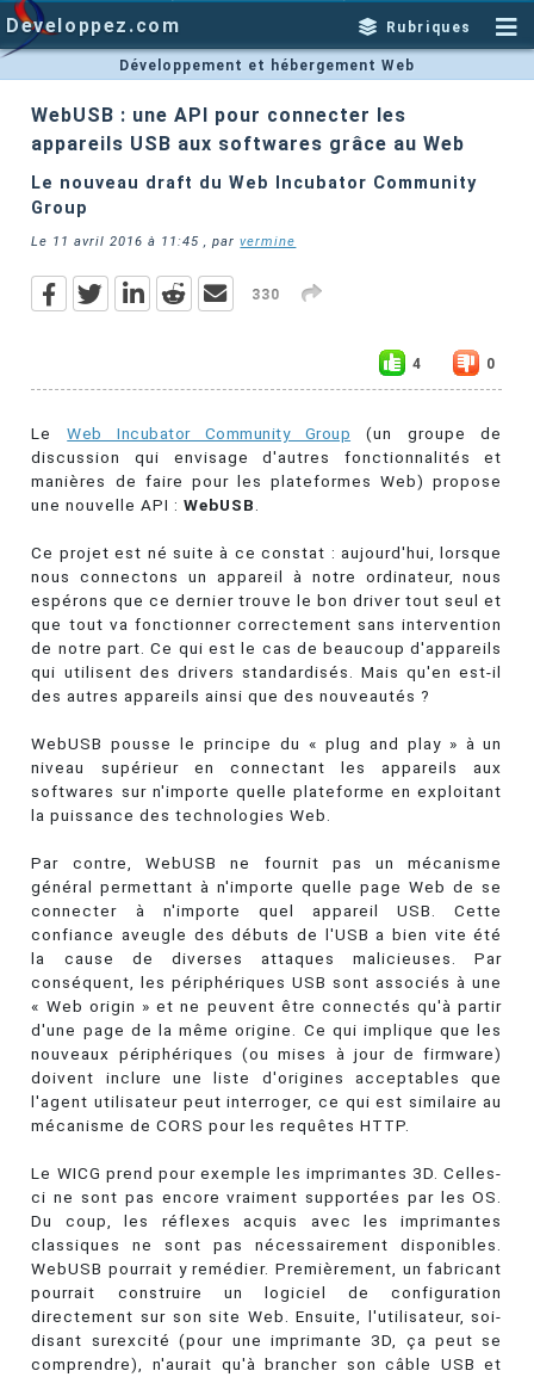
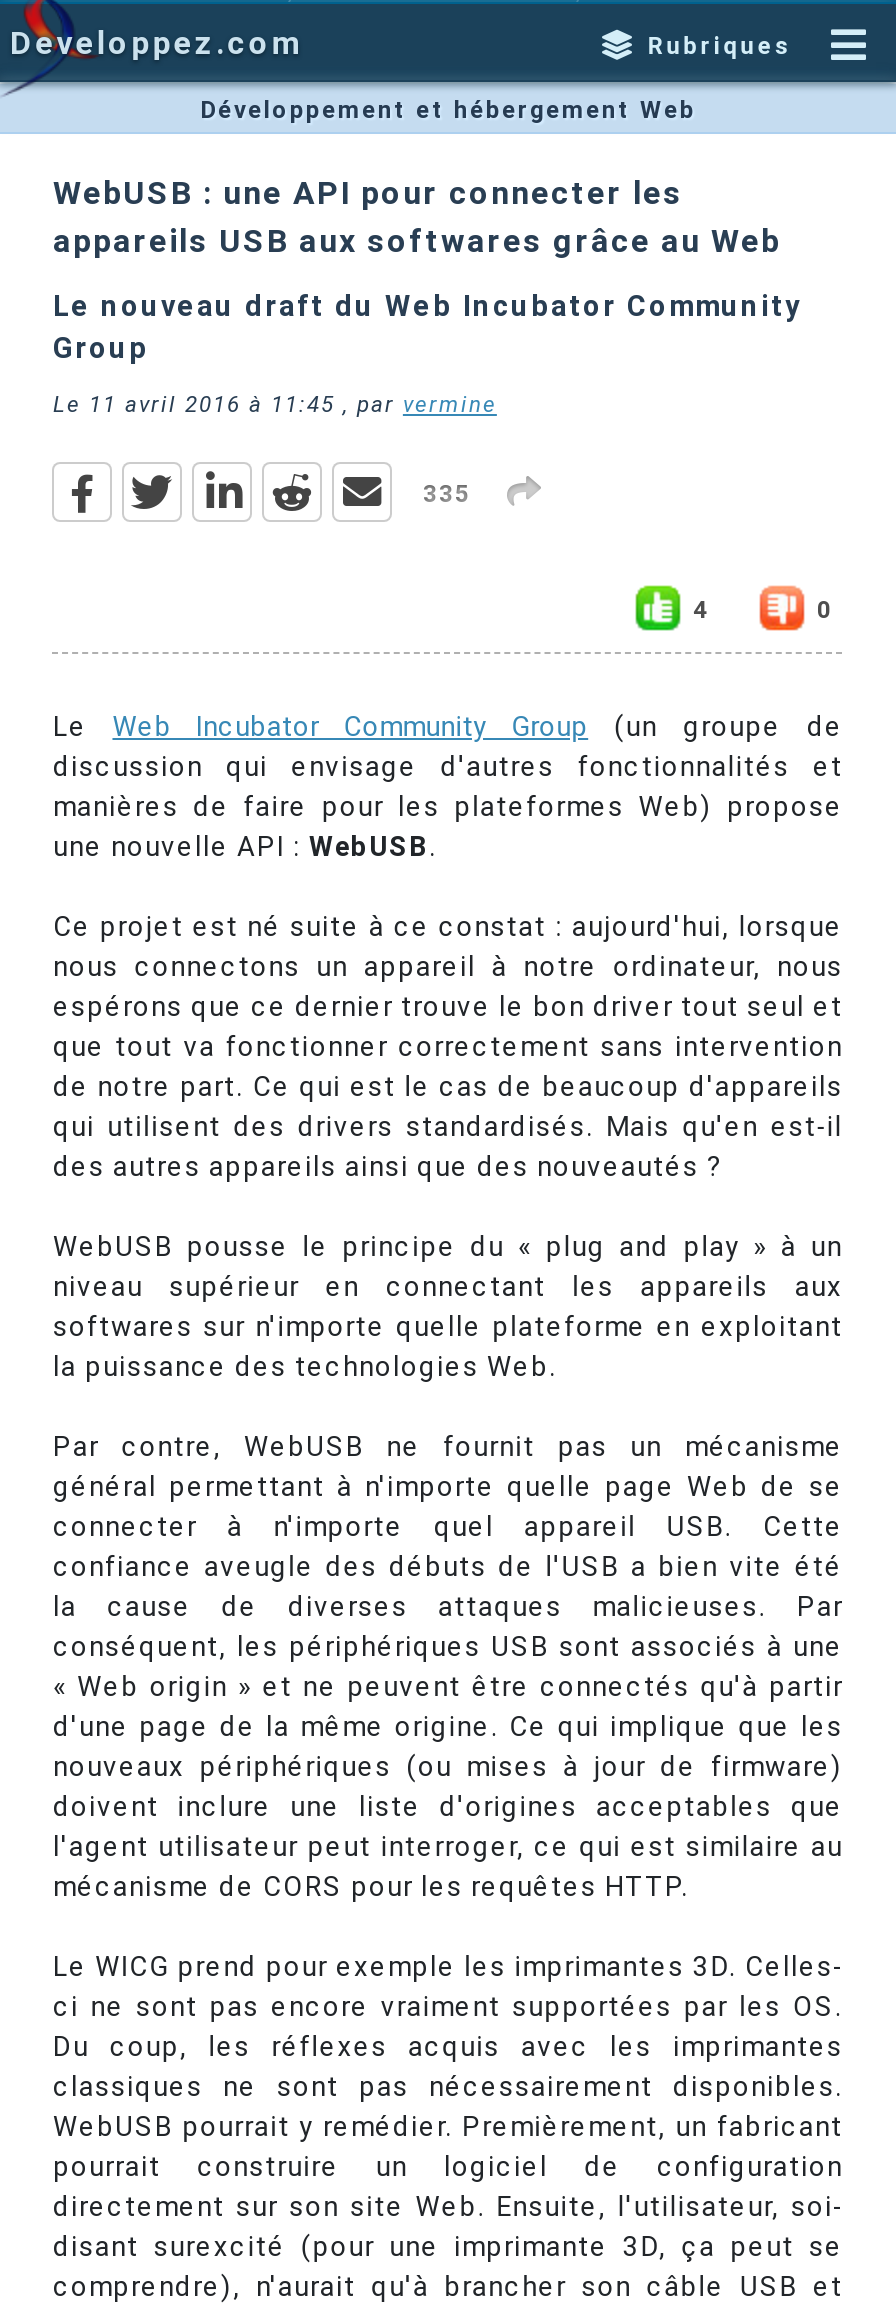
- 330
+ 335
